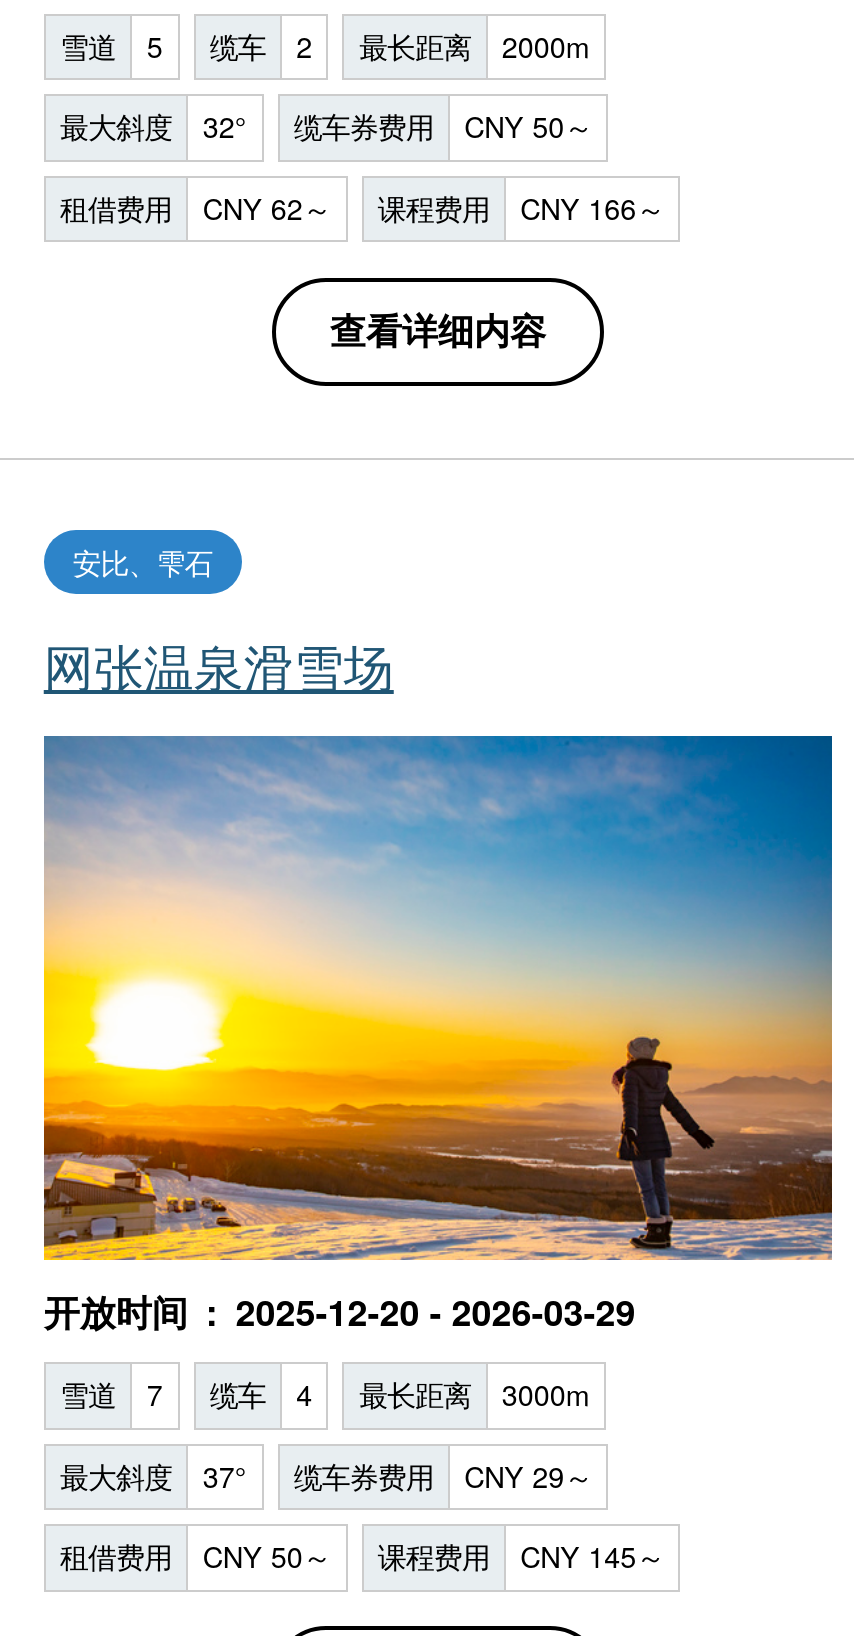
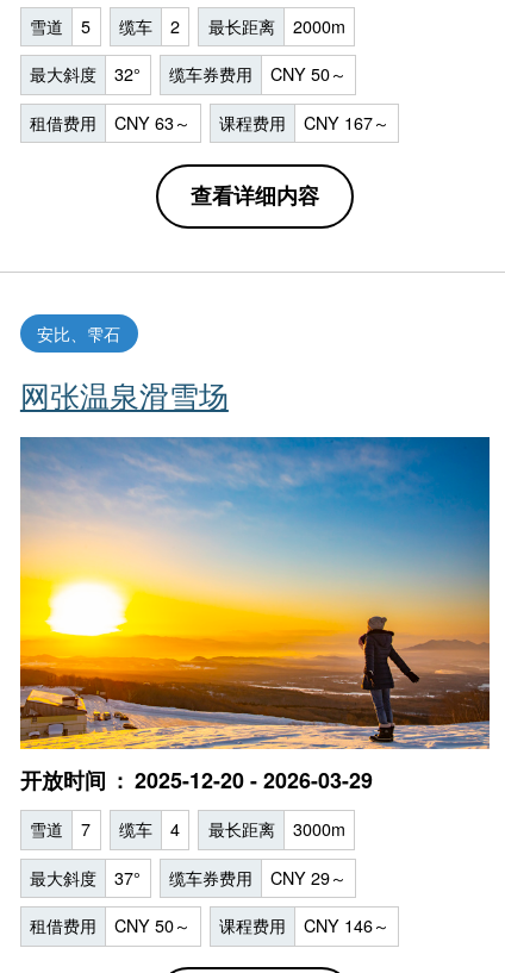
- CNY 62～
+ CNY 63～

- CNY 166～
+ CNY 167～

- 租借费用 CNY 50～ 课程费用 CNY 145～
+ 租借费用 CNY 50～ 课程费用 CNY 146～
